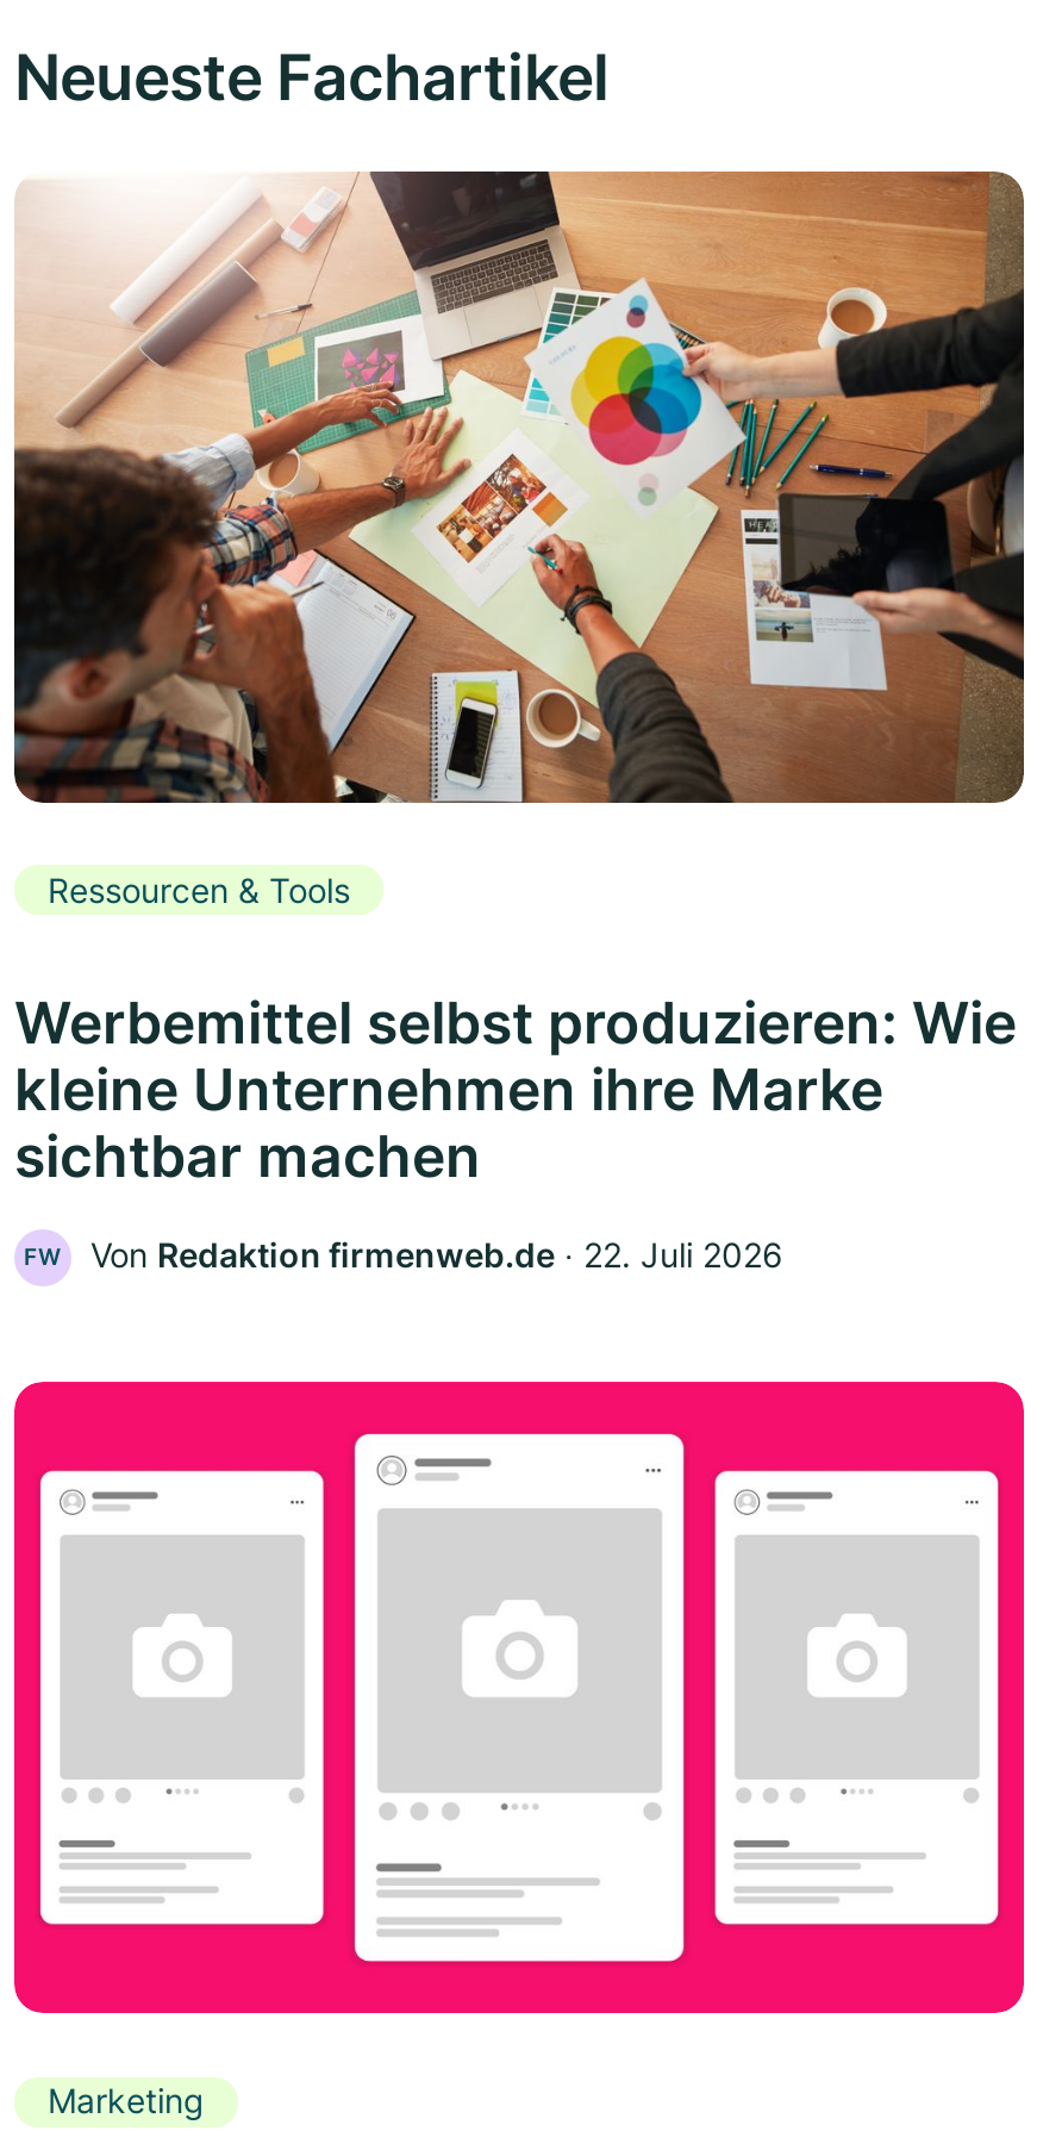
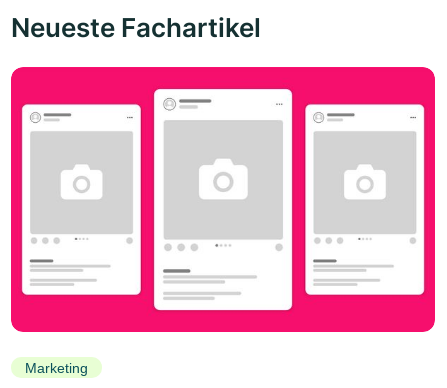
- [image]
- Ressourcen & Tools
- Werbemittel selbst produzieren: Wie
- kleine Unternehmen ihre Marke
- sichtbar machen
- FW
- Von Redaktion firmenweb.de ‧ 22. Juli 2026
